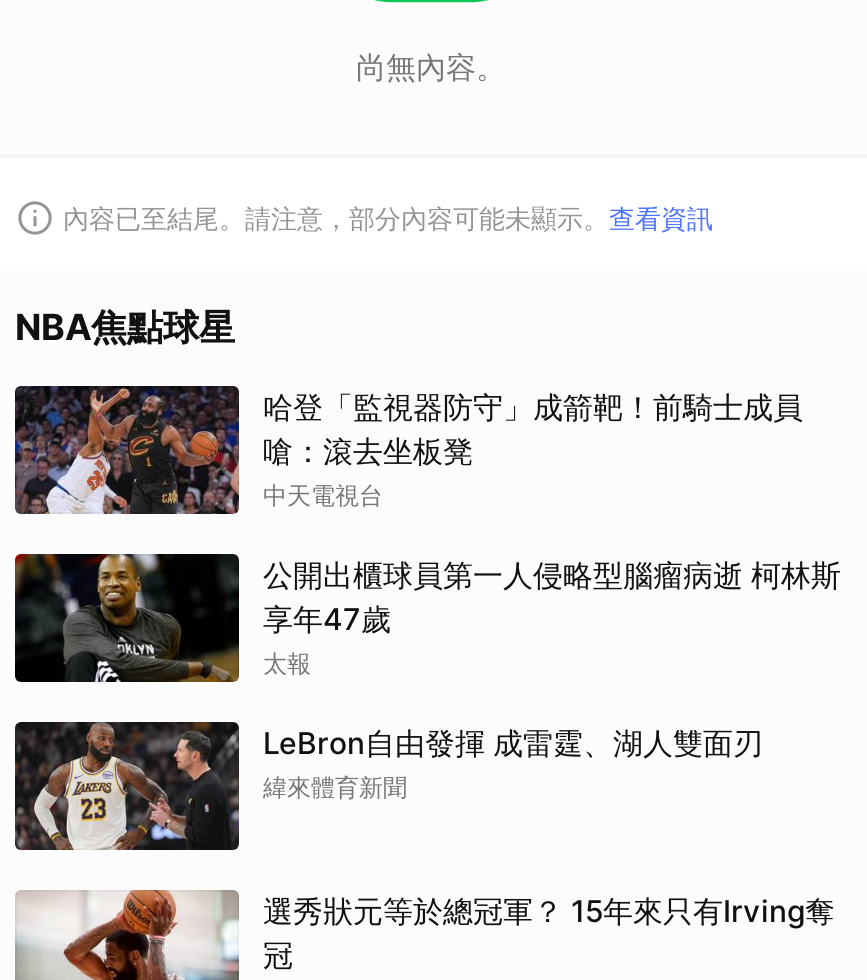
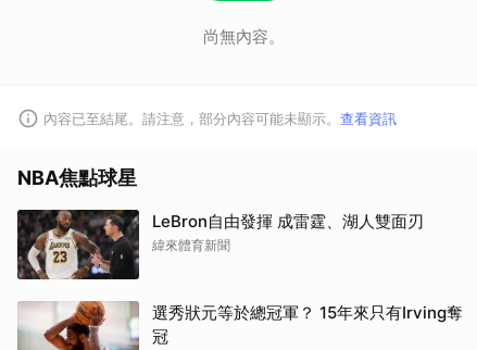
- [image]
- 哈登「監視器防守」成箭靶！前騎士成員
- 嗆：滾去坐板凳
- 中天電視台
- 公開出櫃球員第一人侵略型腦瘤病逝 柯林斯
- 享年47歲
- 太報

- [image]
